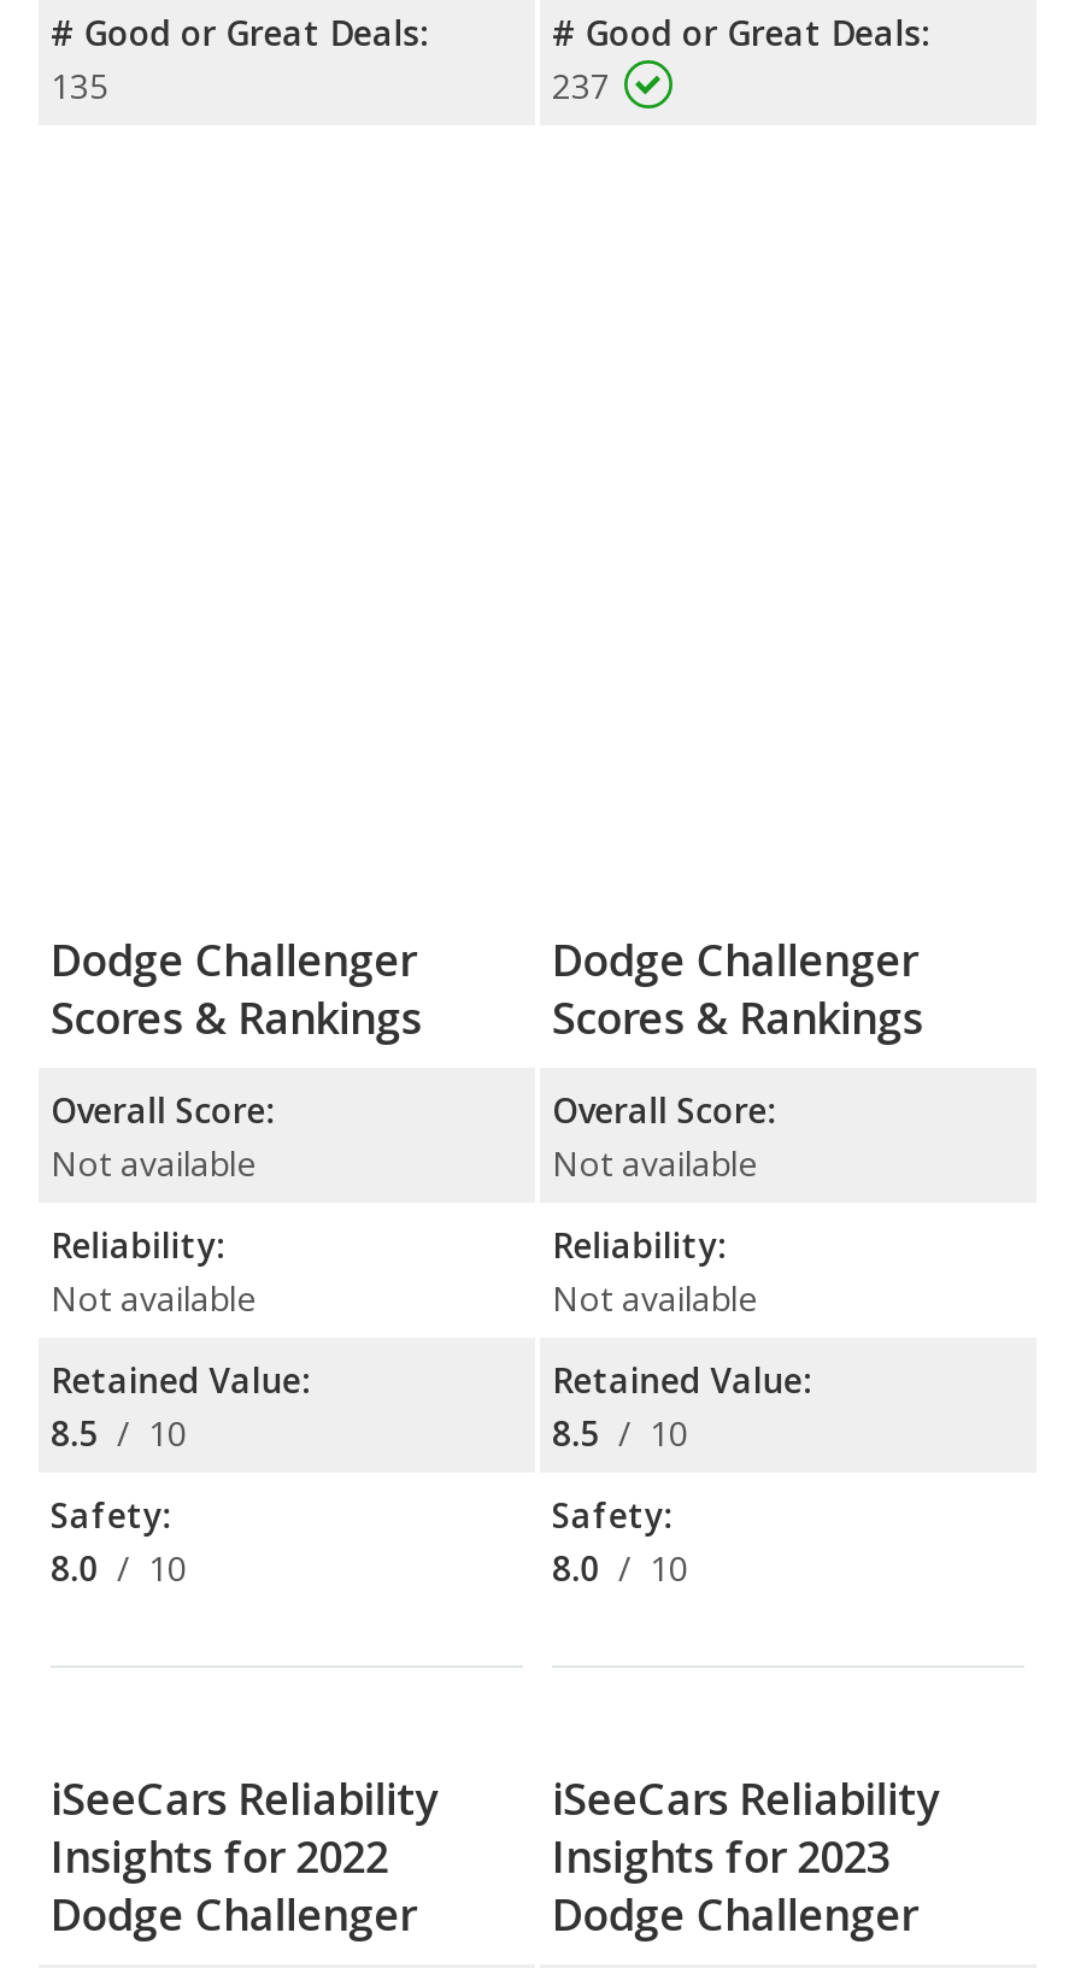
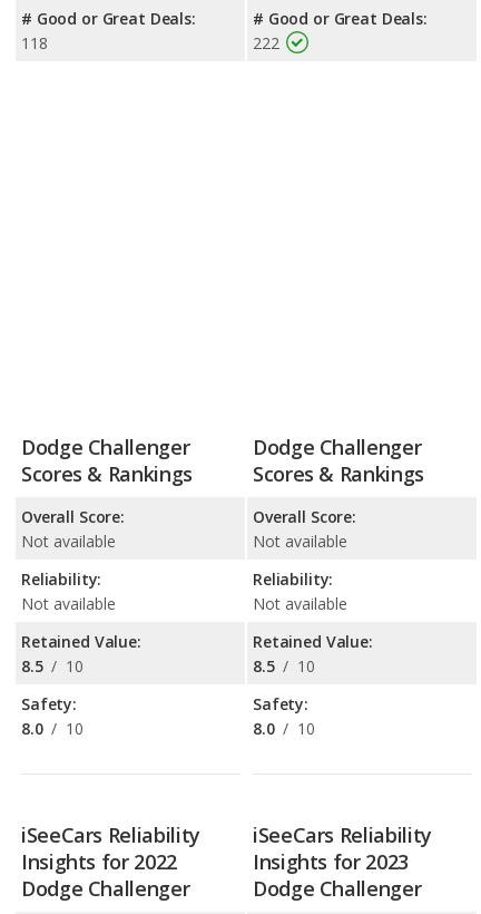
- 135
+ 118

- 237
+ 222
